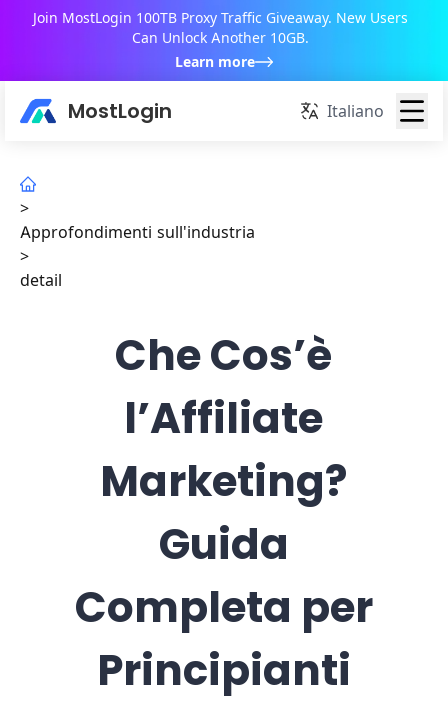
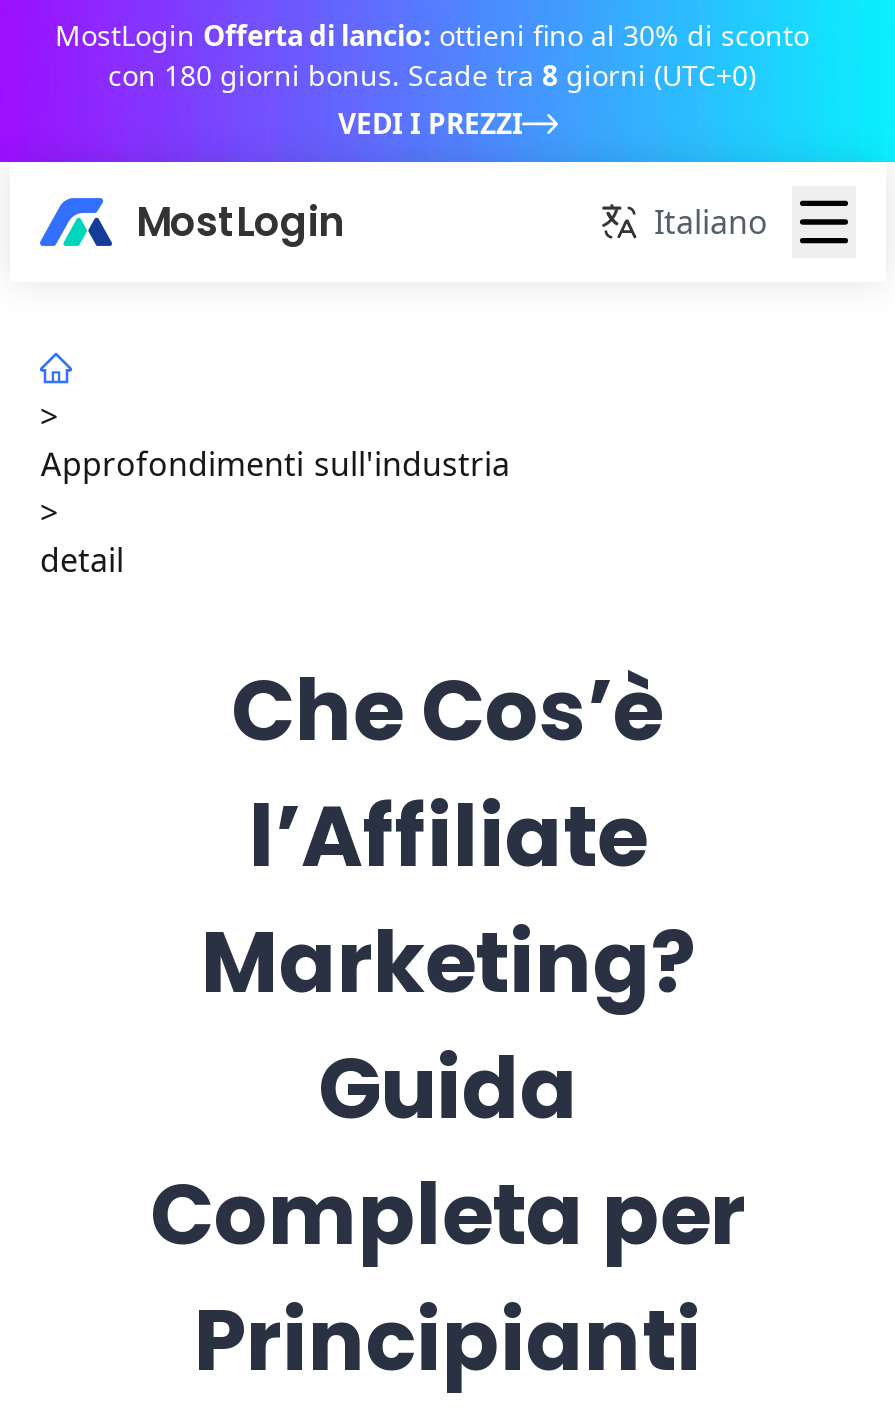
- Join MostLogin 100TB Proxy Traffic Giveaway. New Users
- Can Unlock Another 10GB.
- Learn more
+ MostLogin Offerta di lancio: ottieni fino al 30% di sconto
+ con 180 giorni bonus. Scade tra 8 giorni (UTC+0)
+ VEDI I PREZZI
